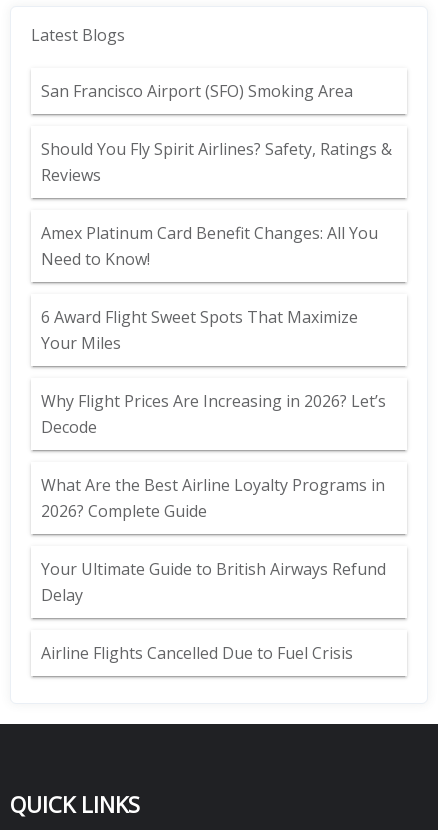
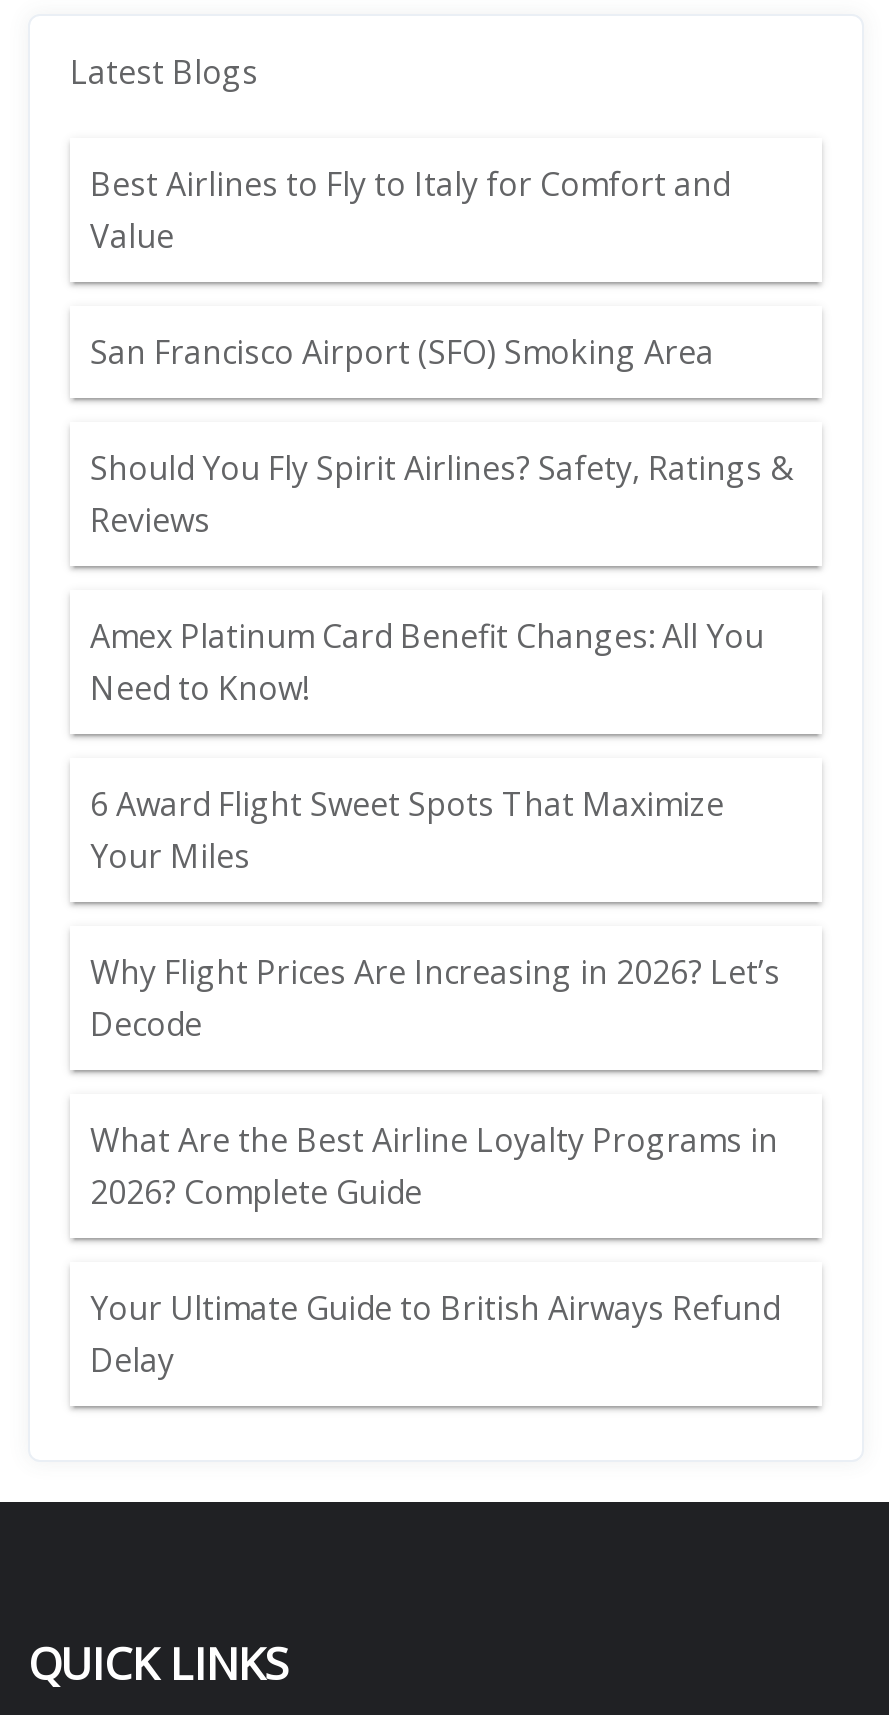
+ Best Airlines to Fly to Italy for Comfort and
+ Value

moved down: San Francisco Airport (SFO) Smoking Area | Should You Fly Spirit Airlines? Safety, Ratings & | Reviews | ... | Your Ultimate Guide to British Airways Refund | Delay

- Airline Flights Cancelled Due to Fuel Crisis
